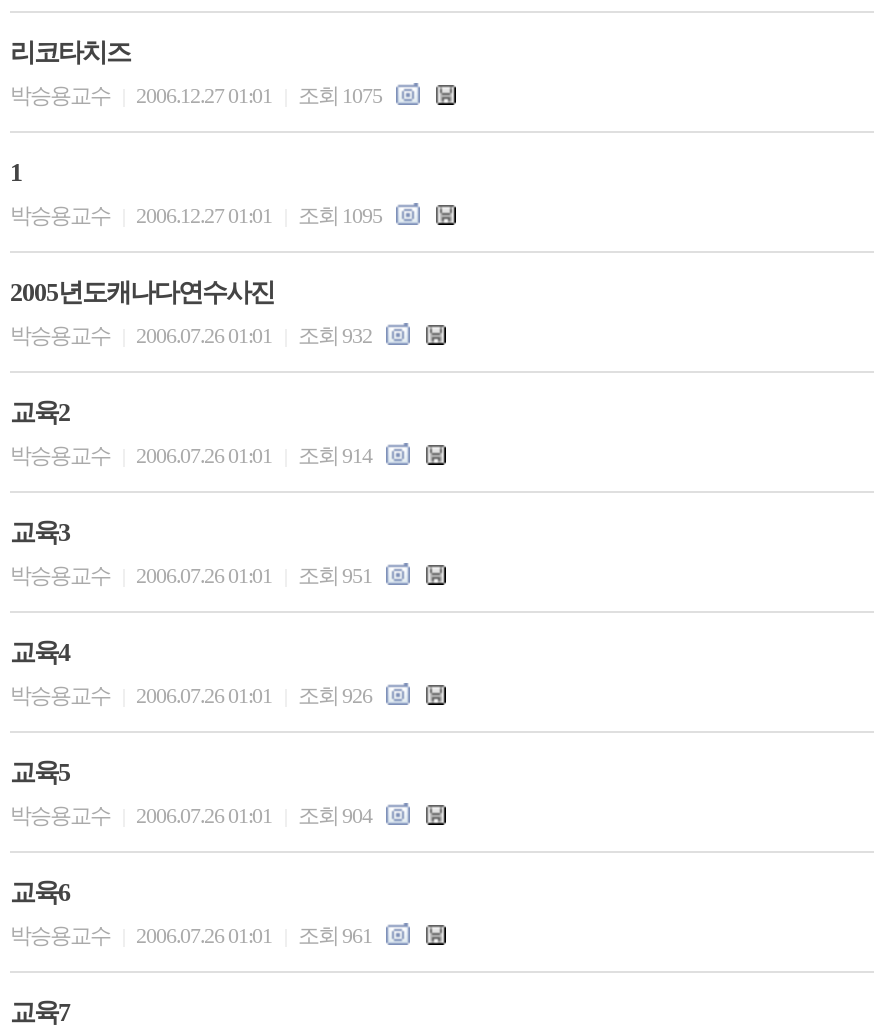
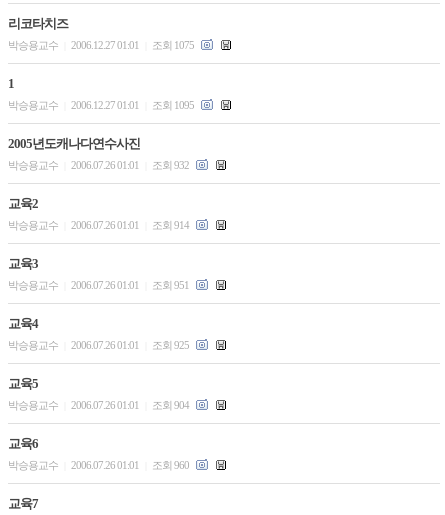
- 박승용교수 2006.07.26 01:01 조회 926
+ 박승용교수 2006.07.26 01:01 조회 925

- 박승용교수 2006.07.26 01:01 조회 961
+ 박승용교수 2006.07.26 01:01 조회 960
